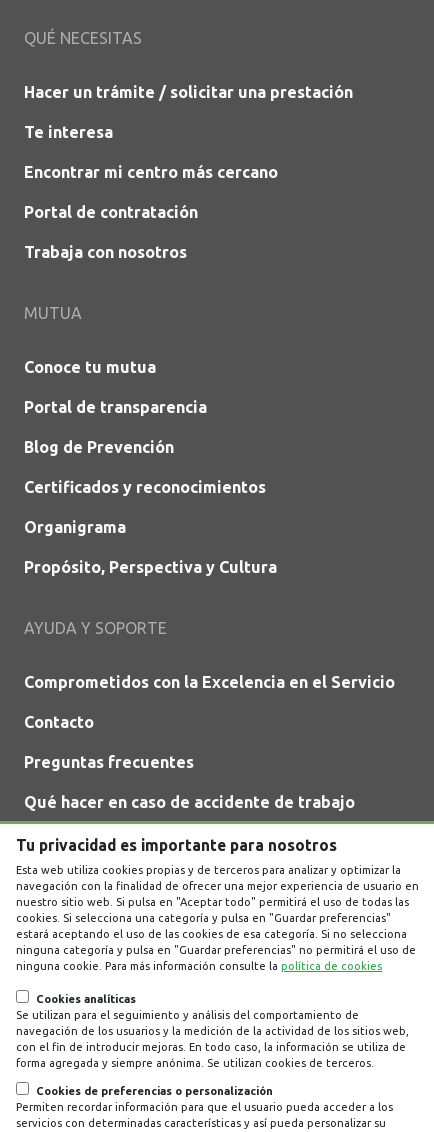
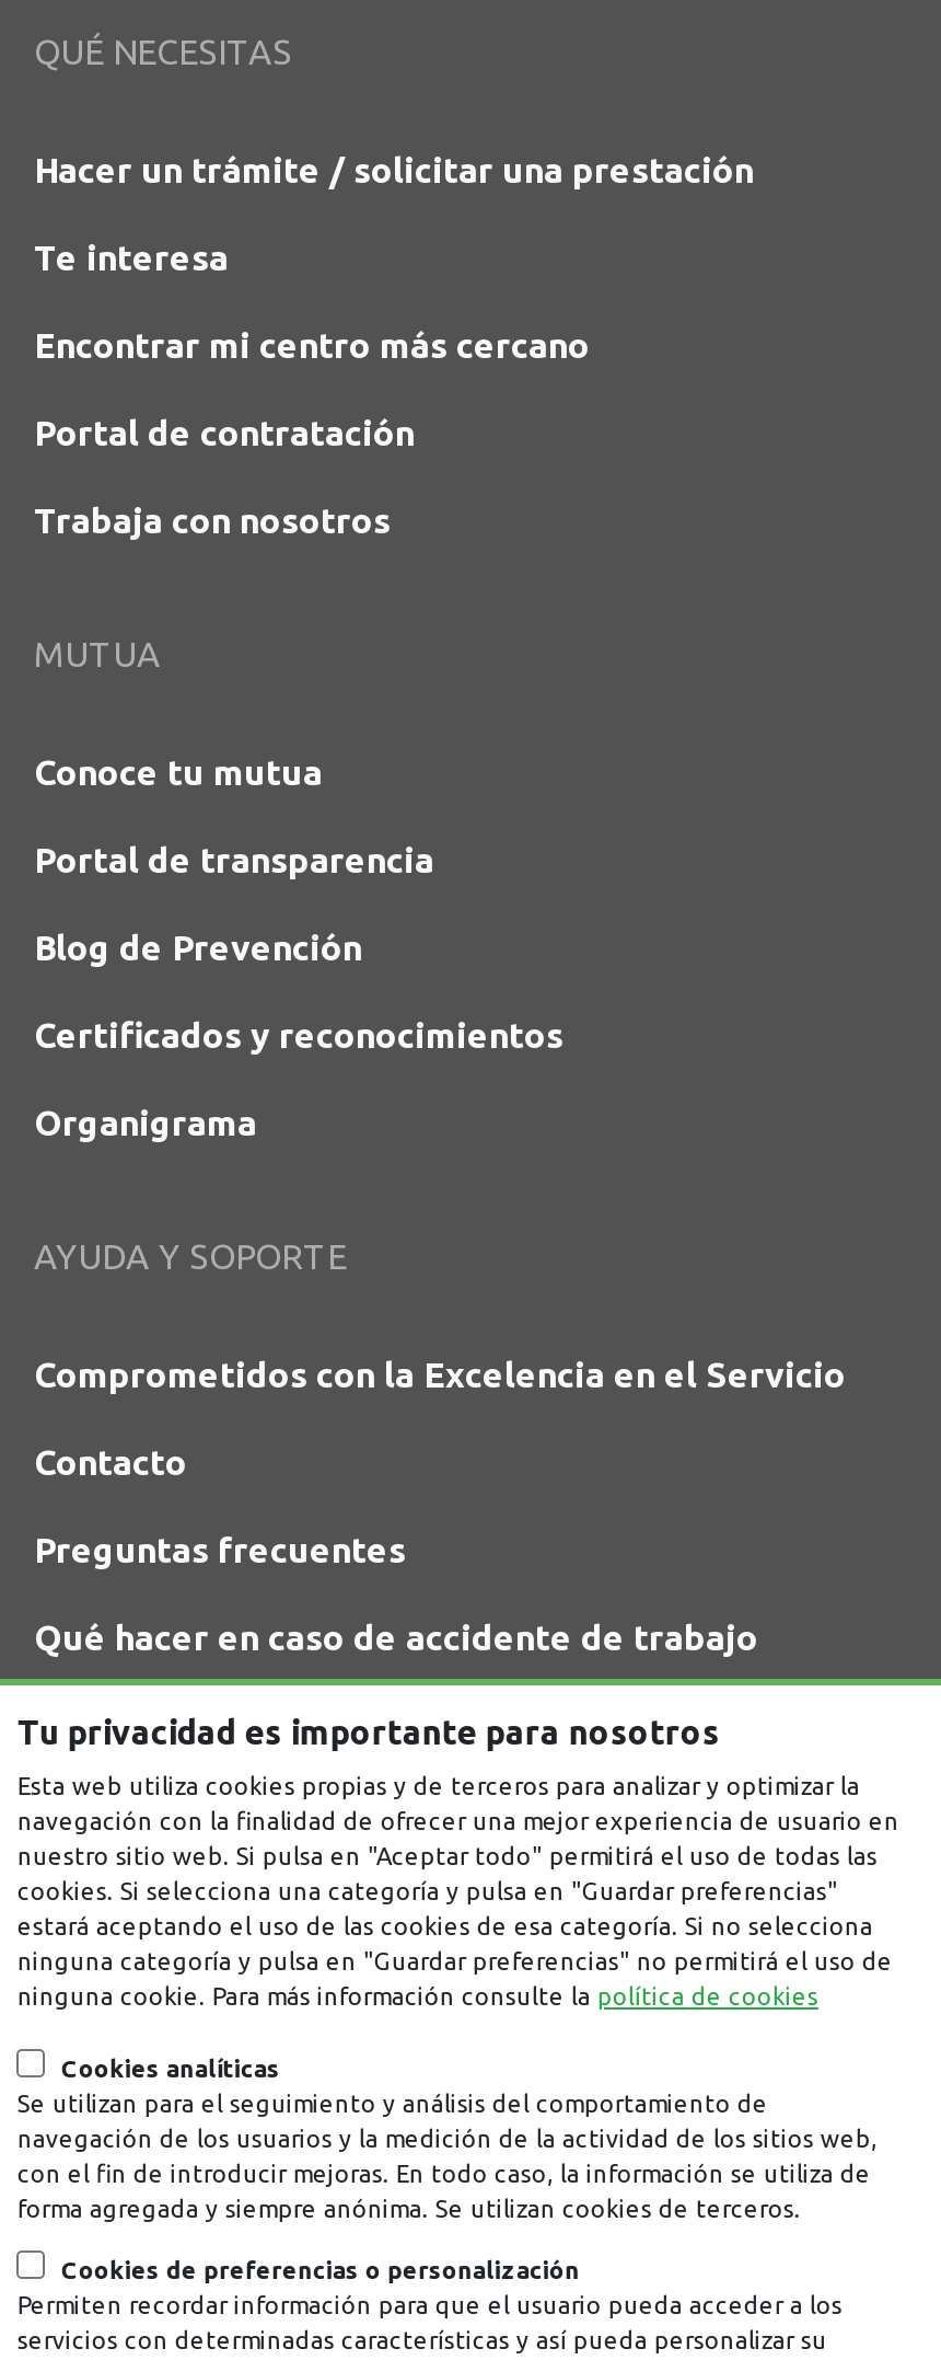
- Propósito, Perspectiva y Cultura
